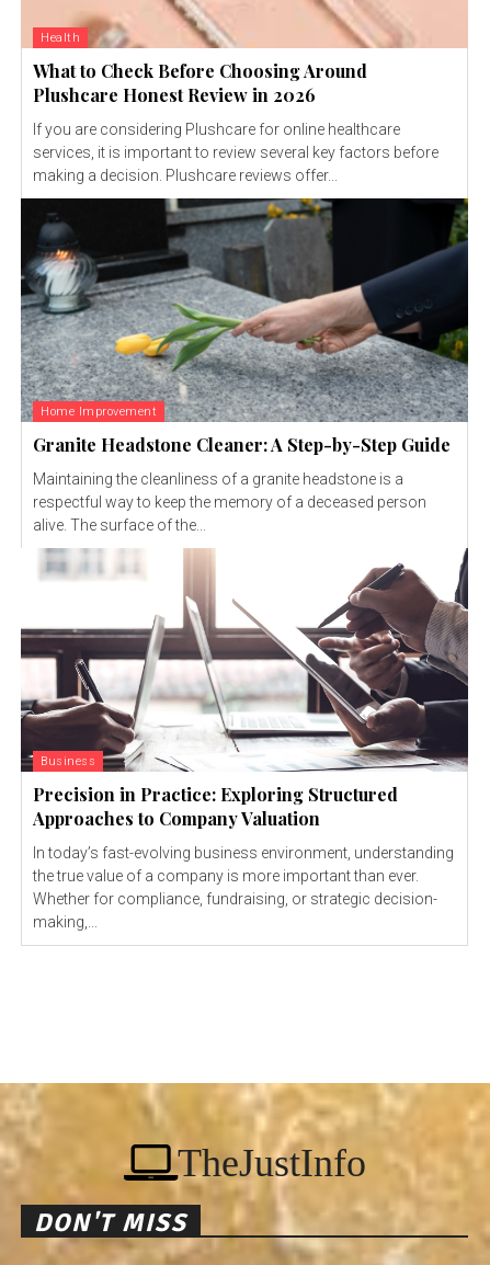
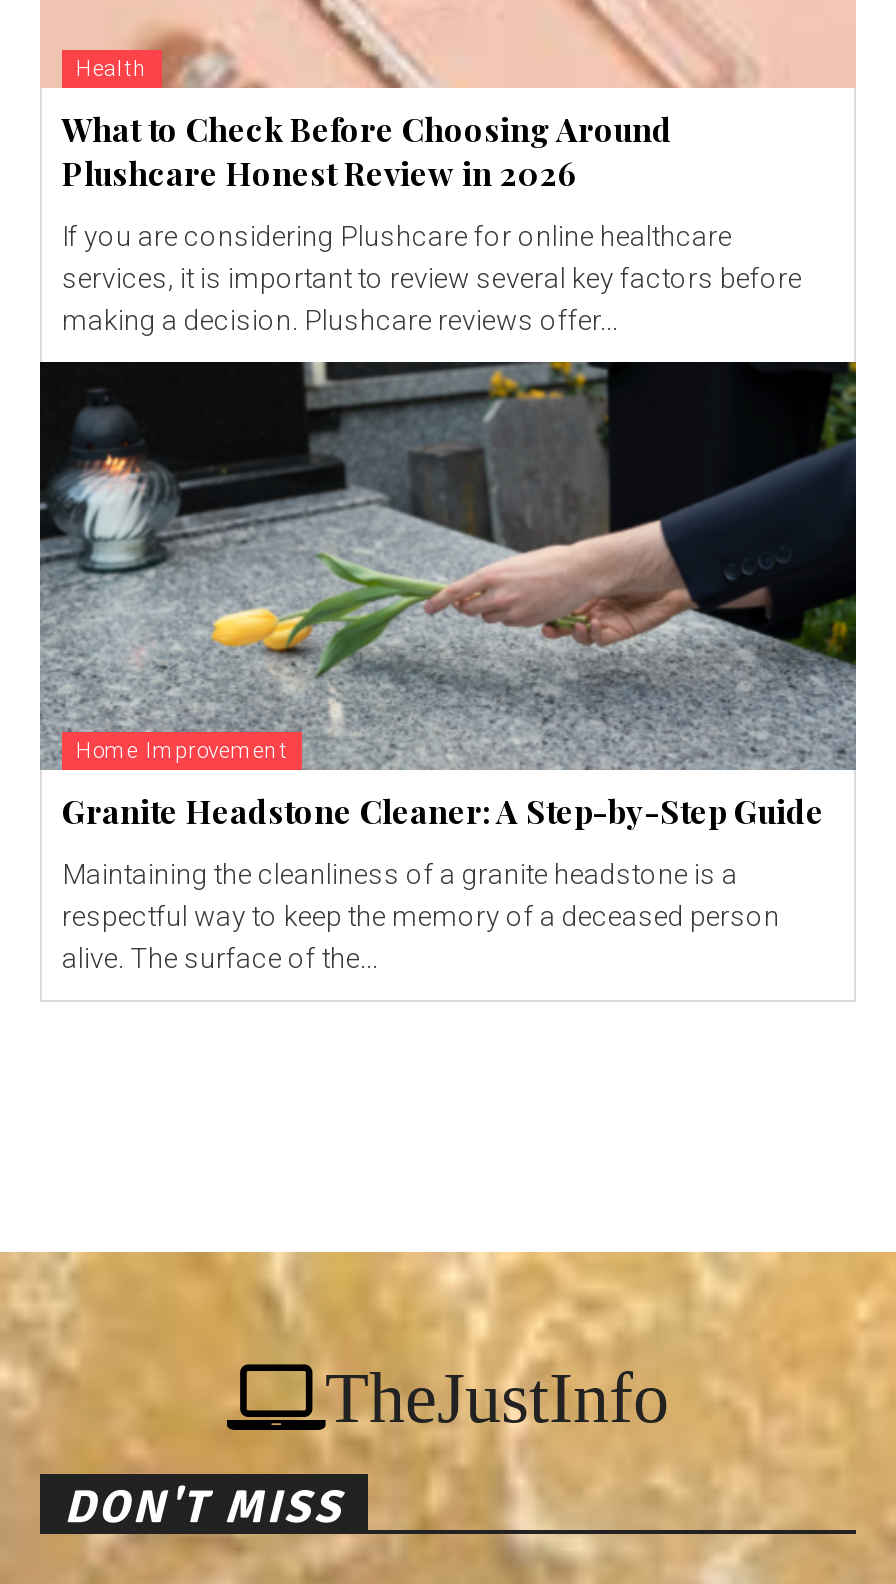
- [image]
- Business
- Precision in Practice: Exploring Structured
- Approaches to Company Valuation
- In today’s fast-evolving business environment, understanding
- the true value of a company is more important than ever.
- Whether for compliance, fundraising, or strategic decision-
- making,...
